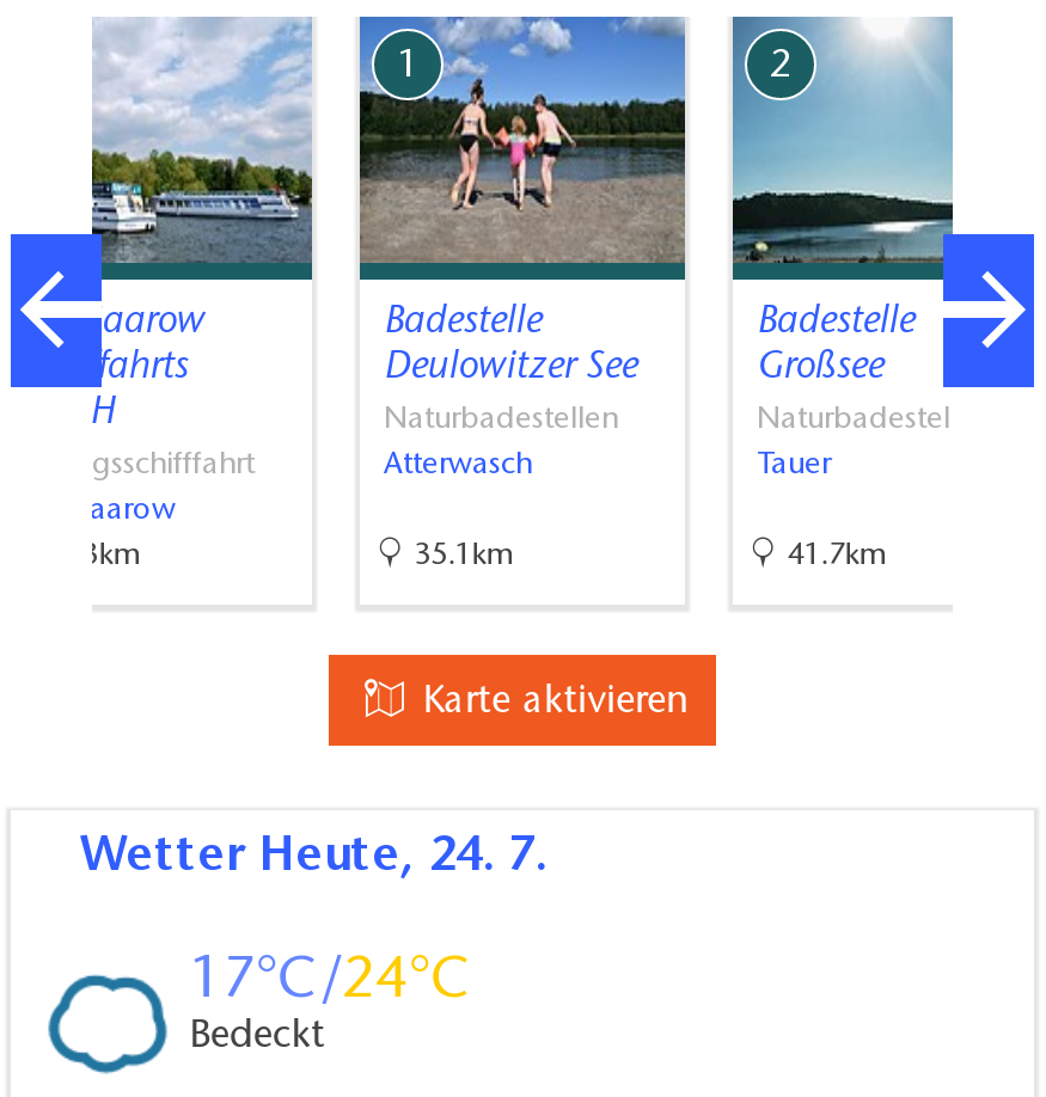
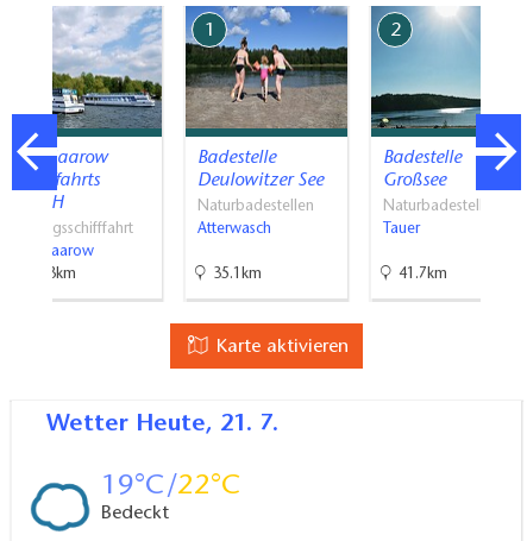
- Wetter Heute, 24. 7.
+ Wetter Heute, 21. 7.

- 17
+ 19

- 24
+ 22
